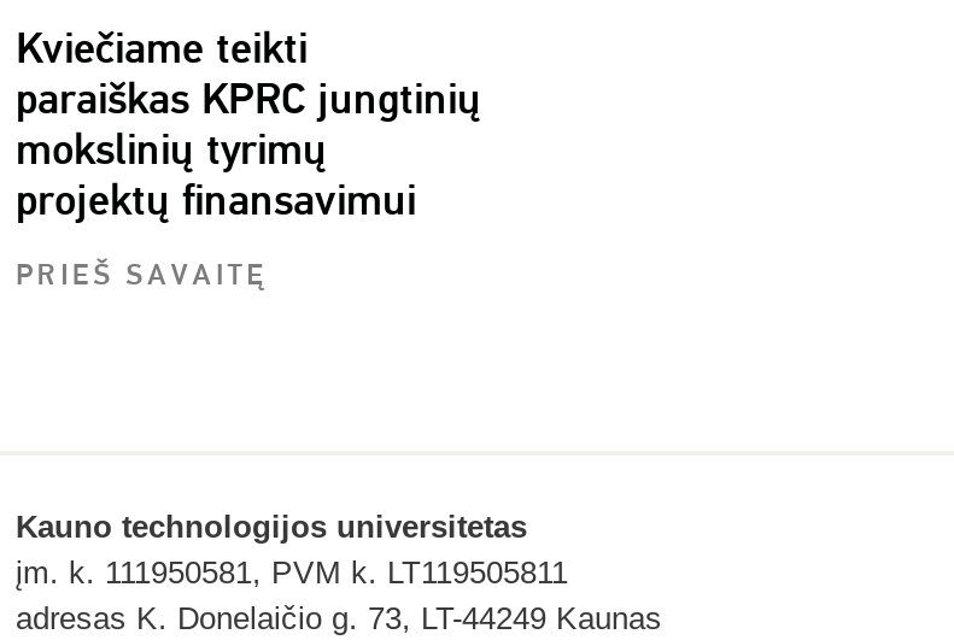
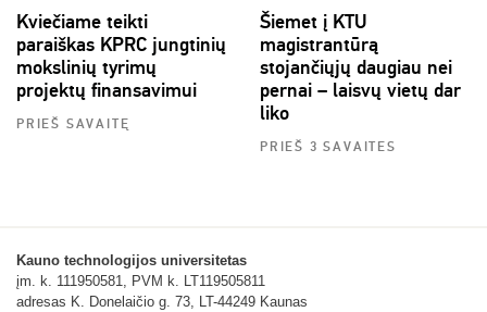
+ Šiemet į KTU
+ magistrantūrą
+ stojančiųjų daugiau nei
+ pernai – laisvų vietų dar
+ liko
+ PRIEŠ 3 SAVAITES
